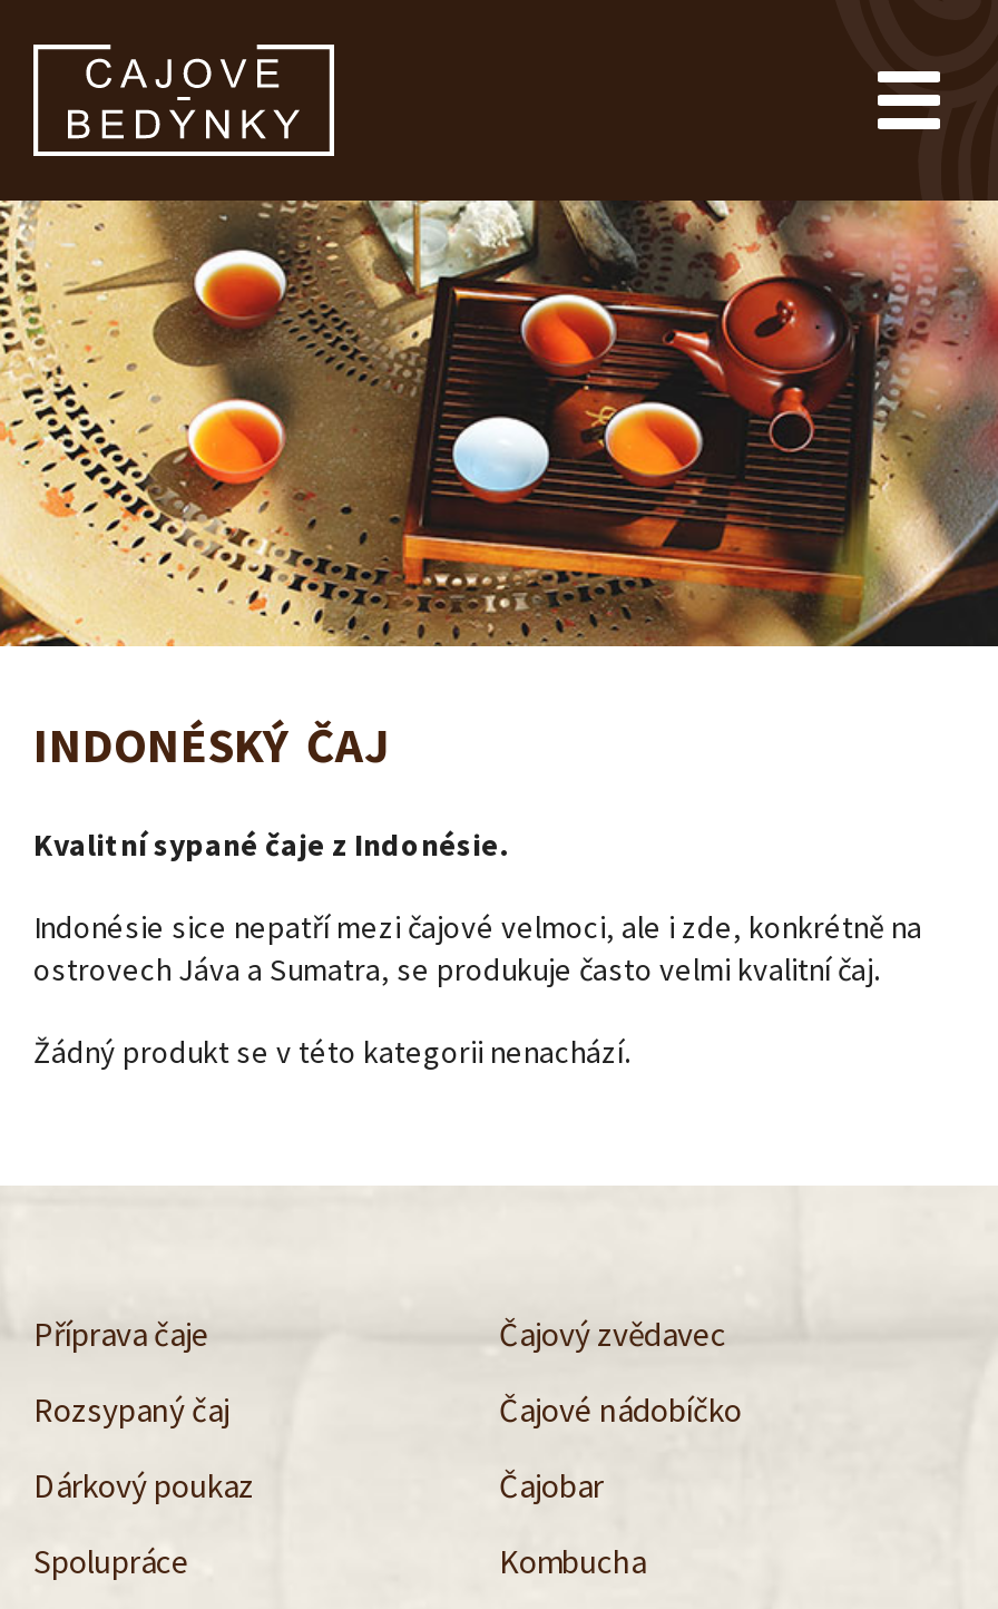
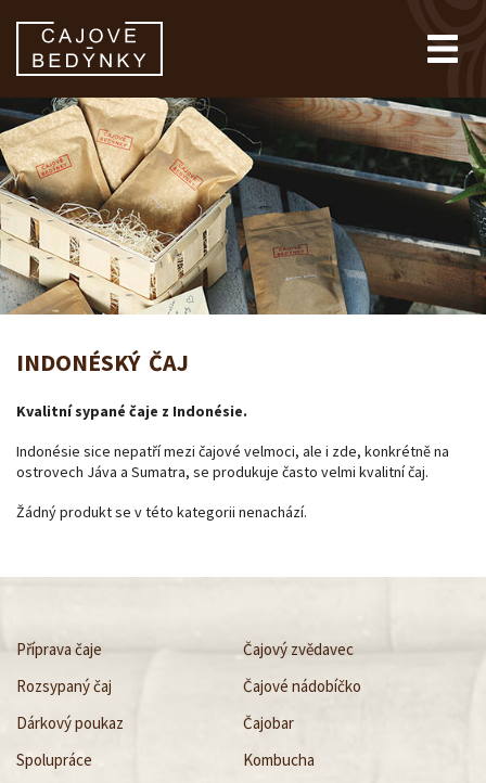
- [image]
+ [image]
